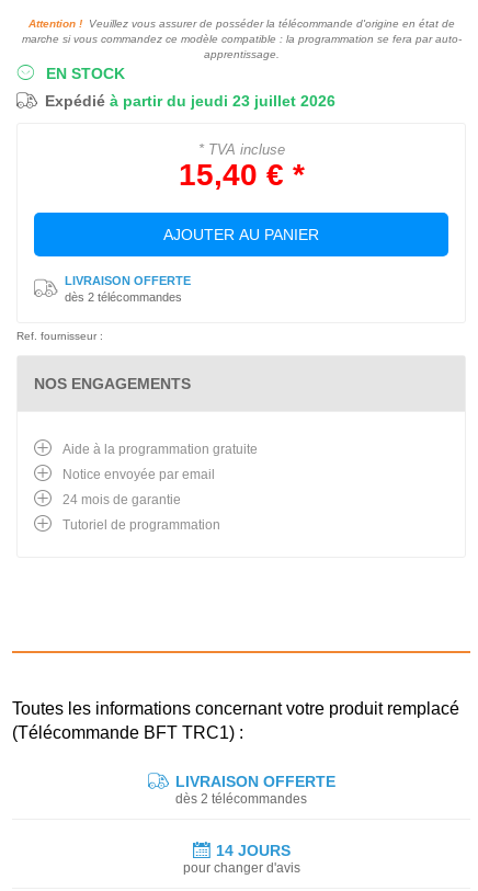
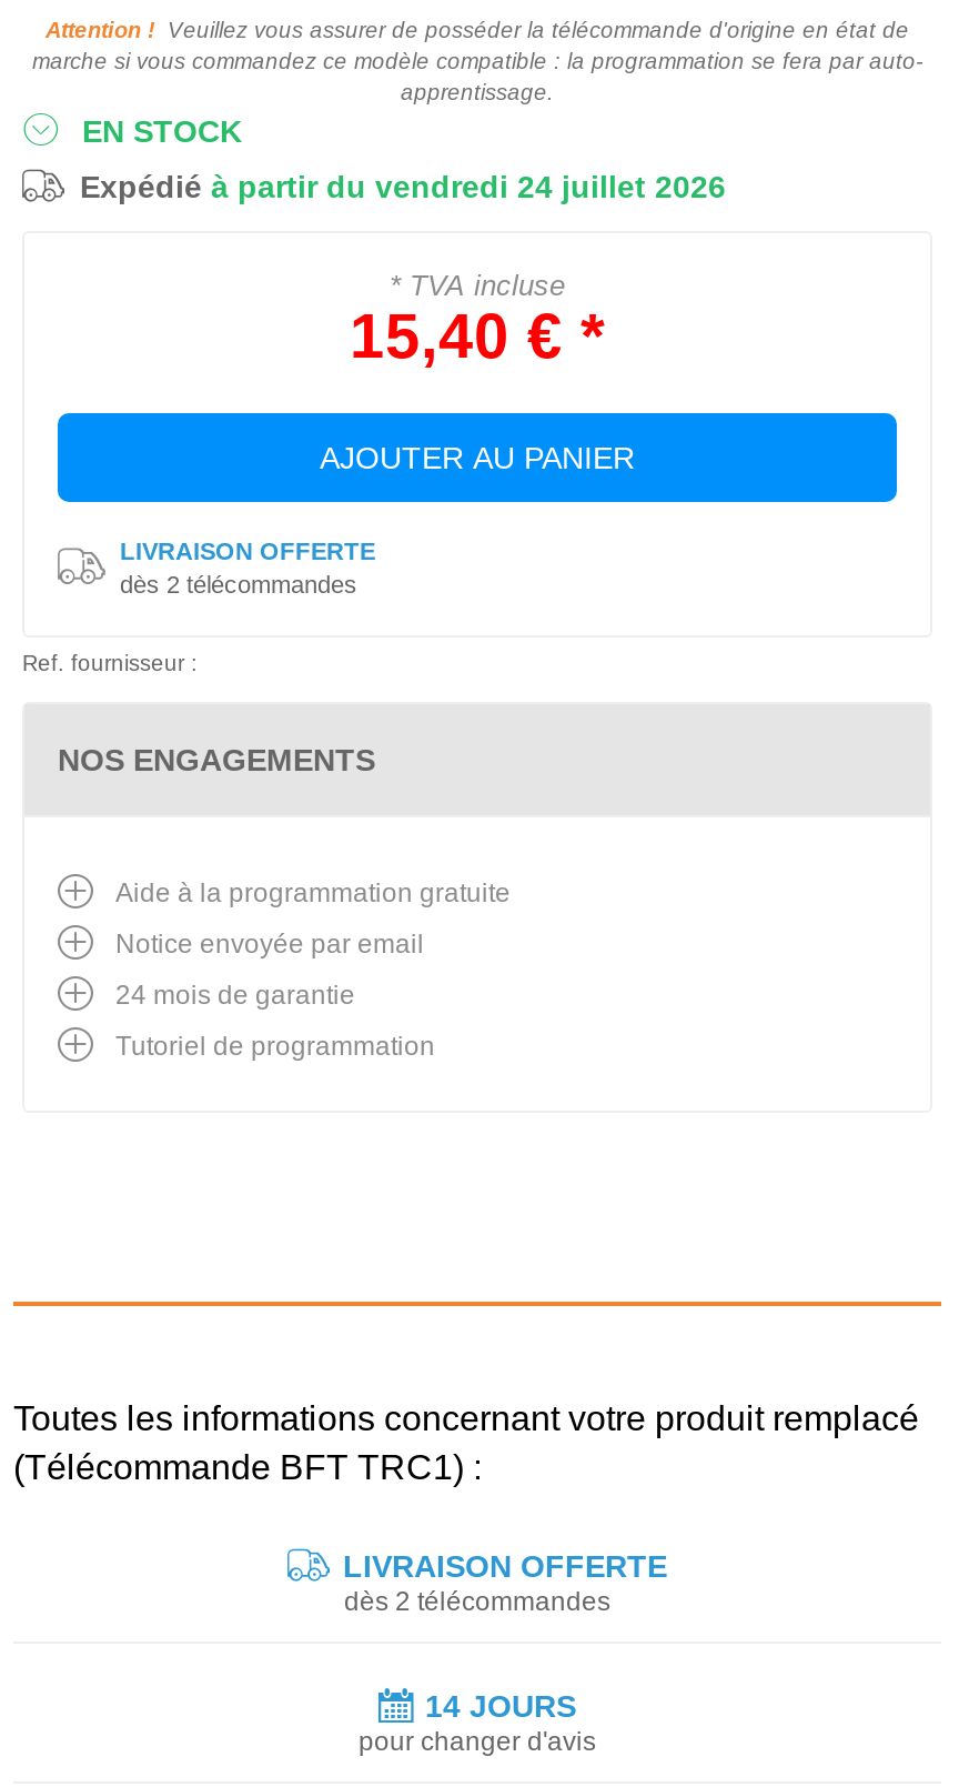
- Expédié à partir du jeudi 23 juillet 2026
+ Expédié à partir du vendredi 24 juillet 2026
